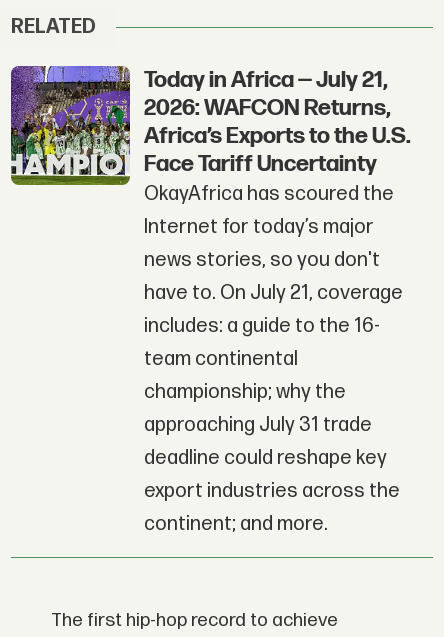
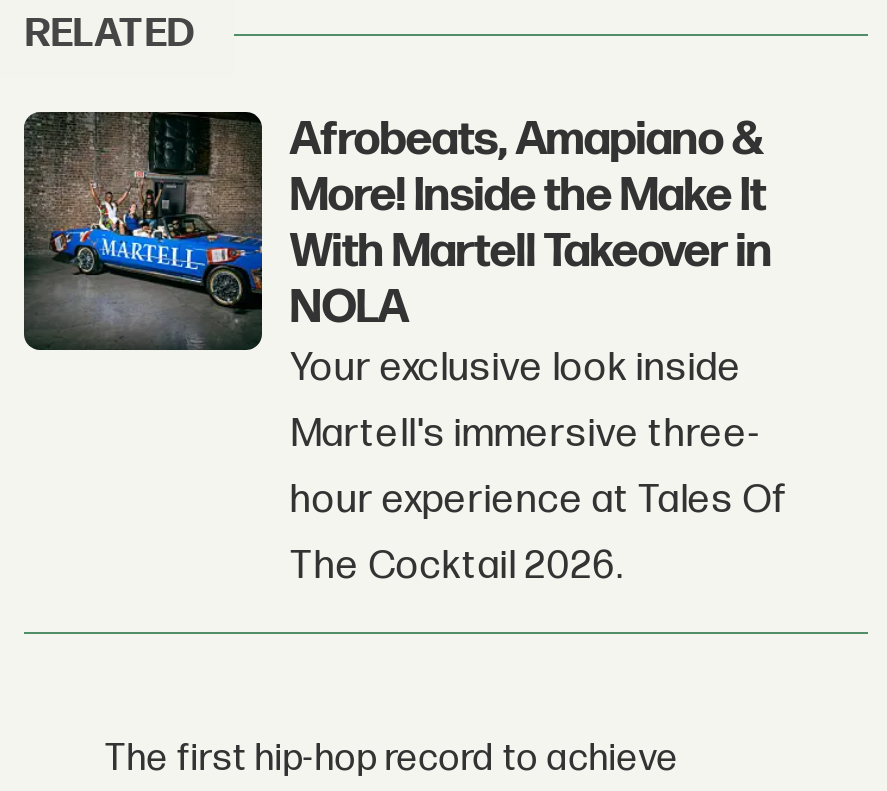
- [image]
- Today in Africa — July 21,
- 2026: WAFCON Returns,
- Africa’s Exports to the U.S.
- Face Tariff Uncertainty
- OkayAfrica has scoured the
- Internet for today’s major
- news stories, so you don't
- have to. On July 21, coverage
- includes: a guide to the 16-
- team continental
- championship; why the
- approaching July 31 trade
- deadline could reshape key
- export industries across the
- continent; and more.
+ [image]
+ Afrobeats, Amapiano &
+ More! Inside the Make It
+ With Martell Takeover in
+ NOLA
+ Your exclusive look inside
+ Martell's immersive three-
+ hour experience at Tales Of
+ The Cocktail 2026.
